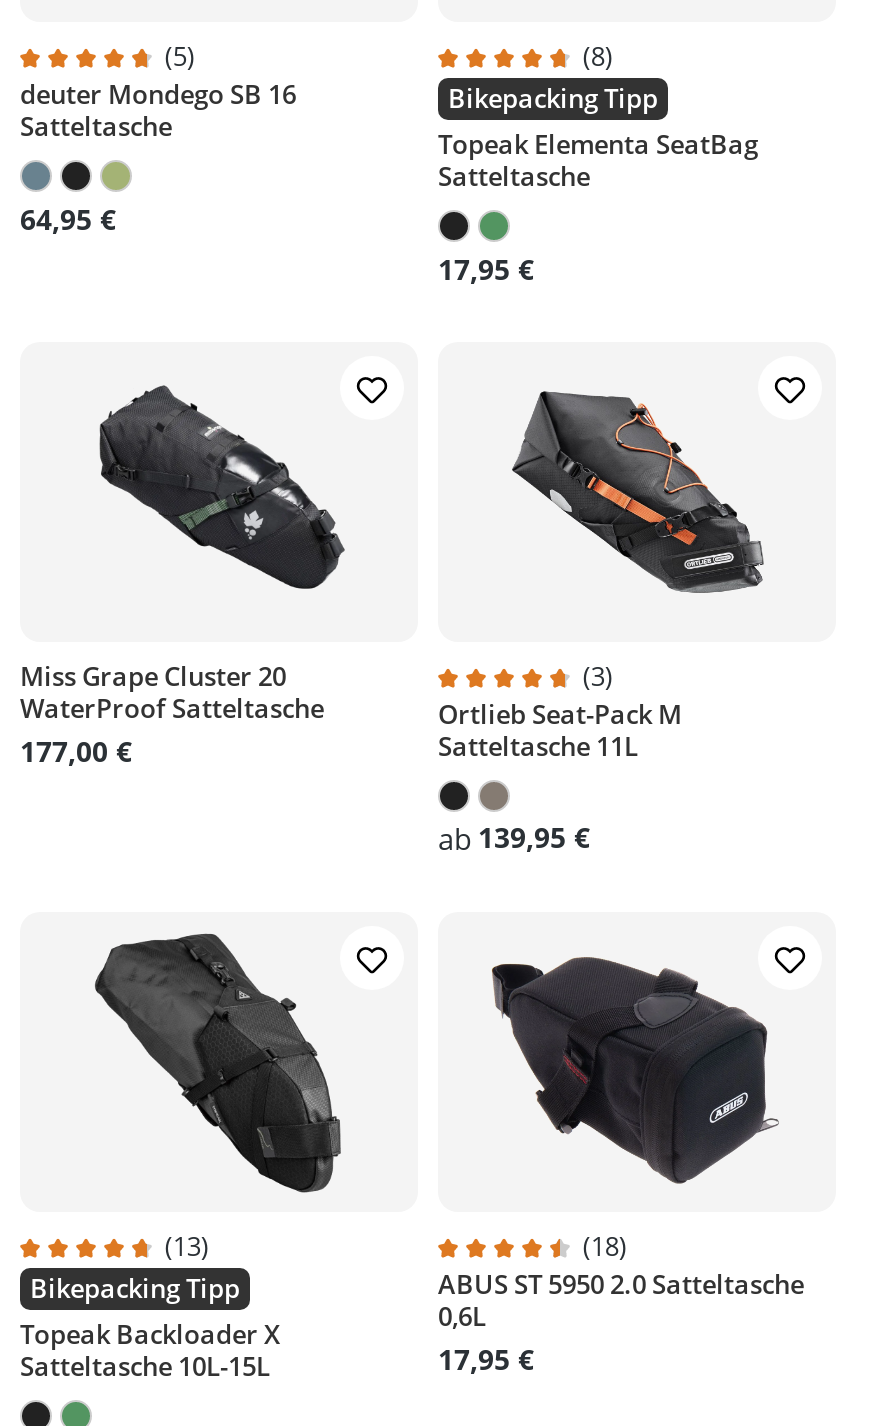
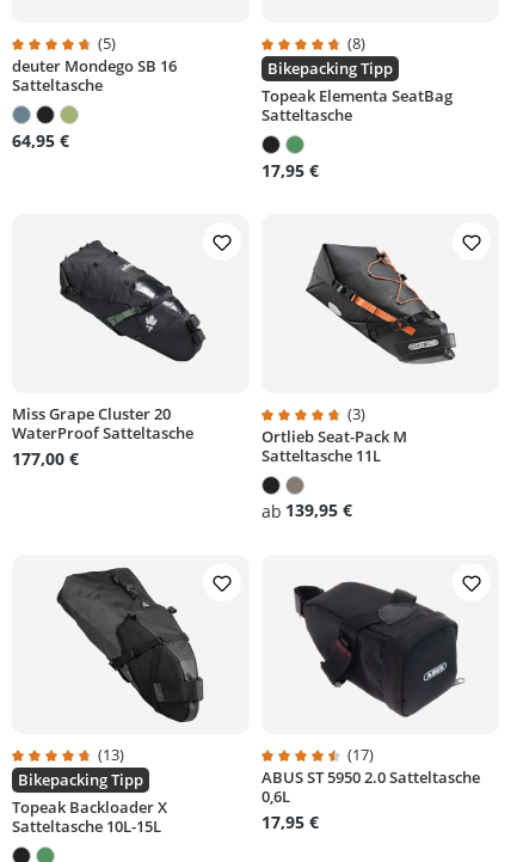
- (18)
+ (17)
